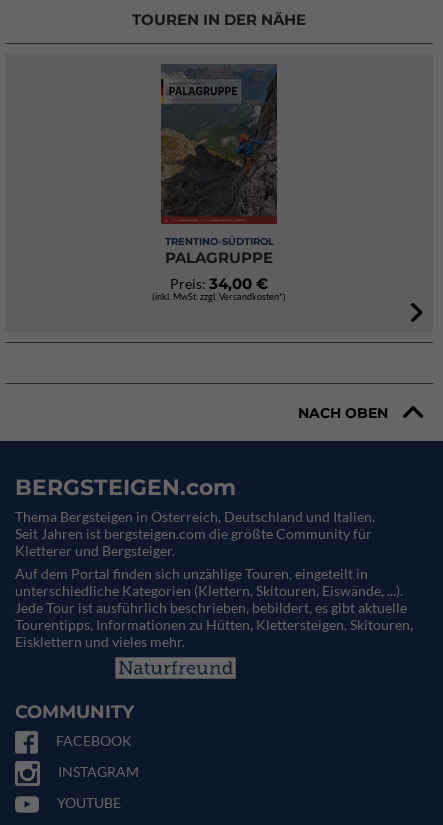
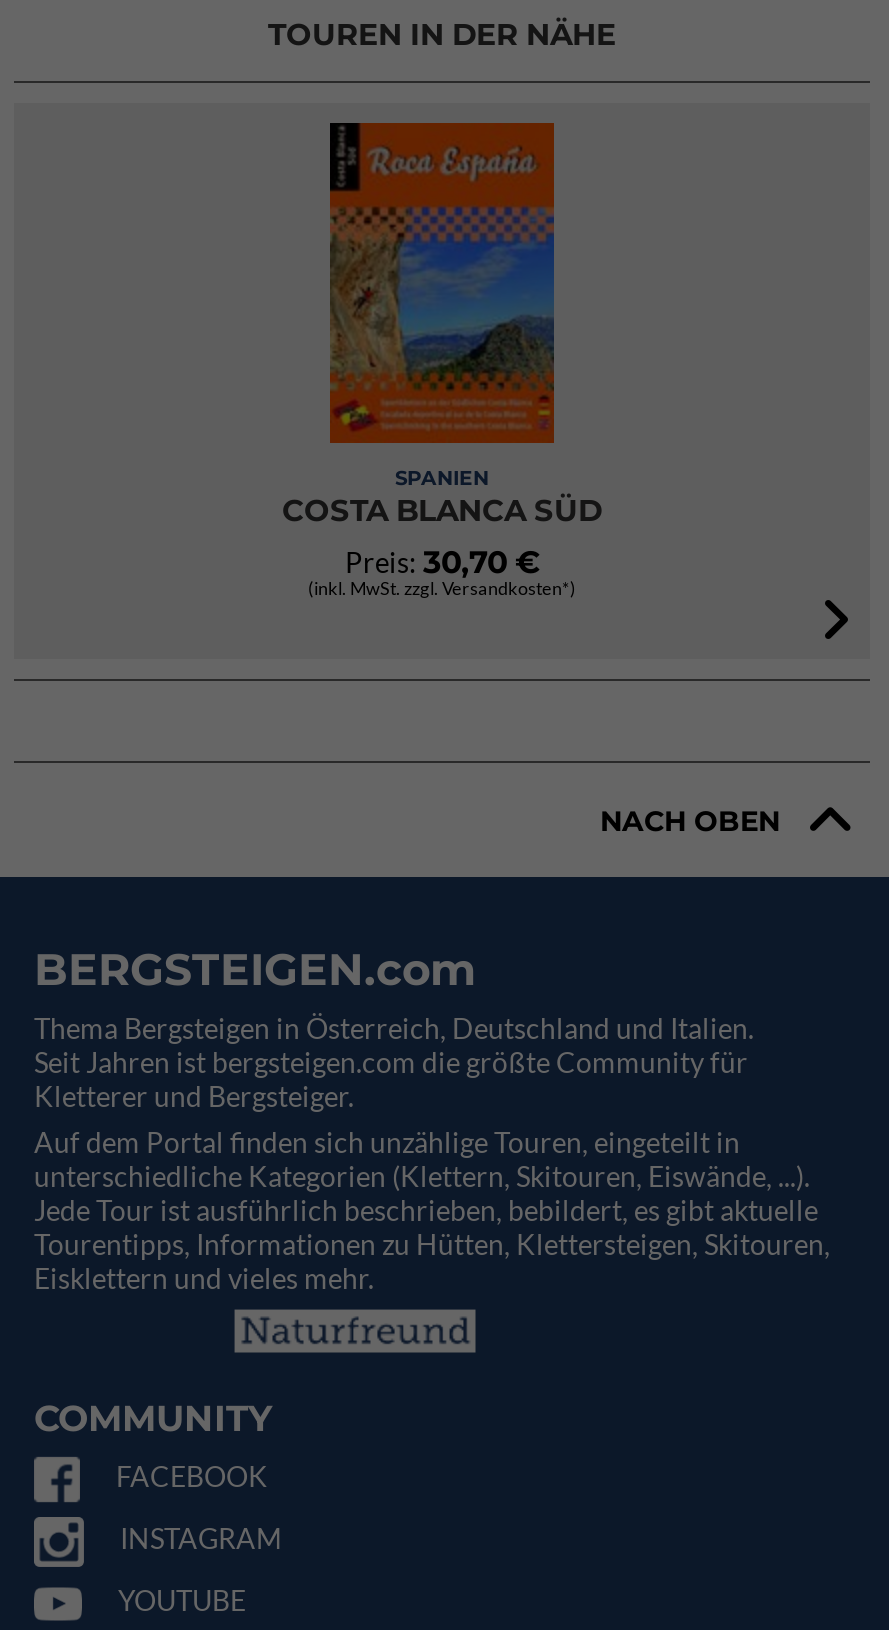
- [image]
- TRENTINO-SÜDTIROL
- PALAGRUPPE
- Preis: 34,00 €
+ [image]
+ SPANIEN
+ COSTA BLANCA SÜD
+ Preis: 30,70 €
